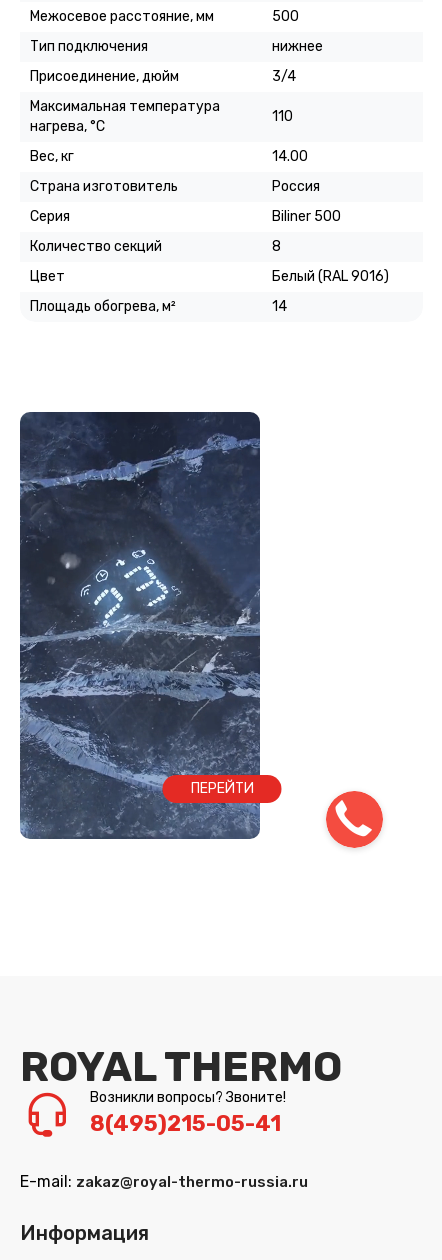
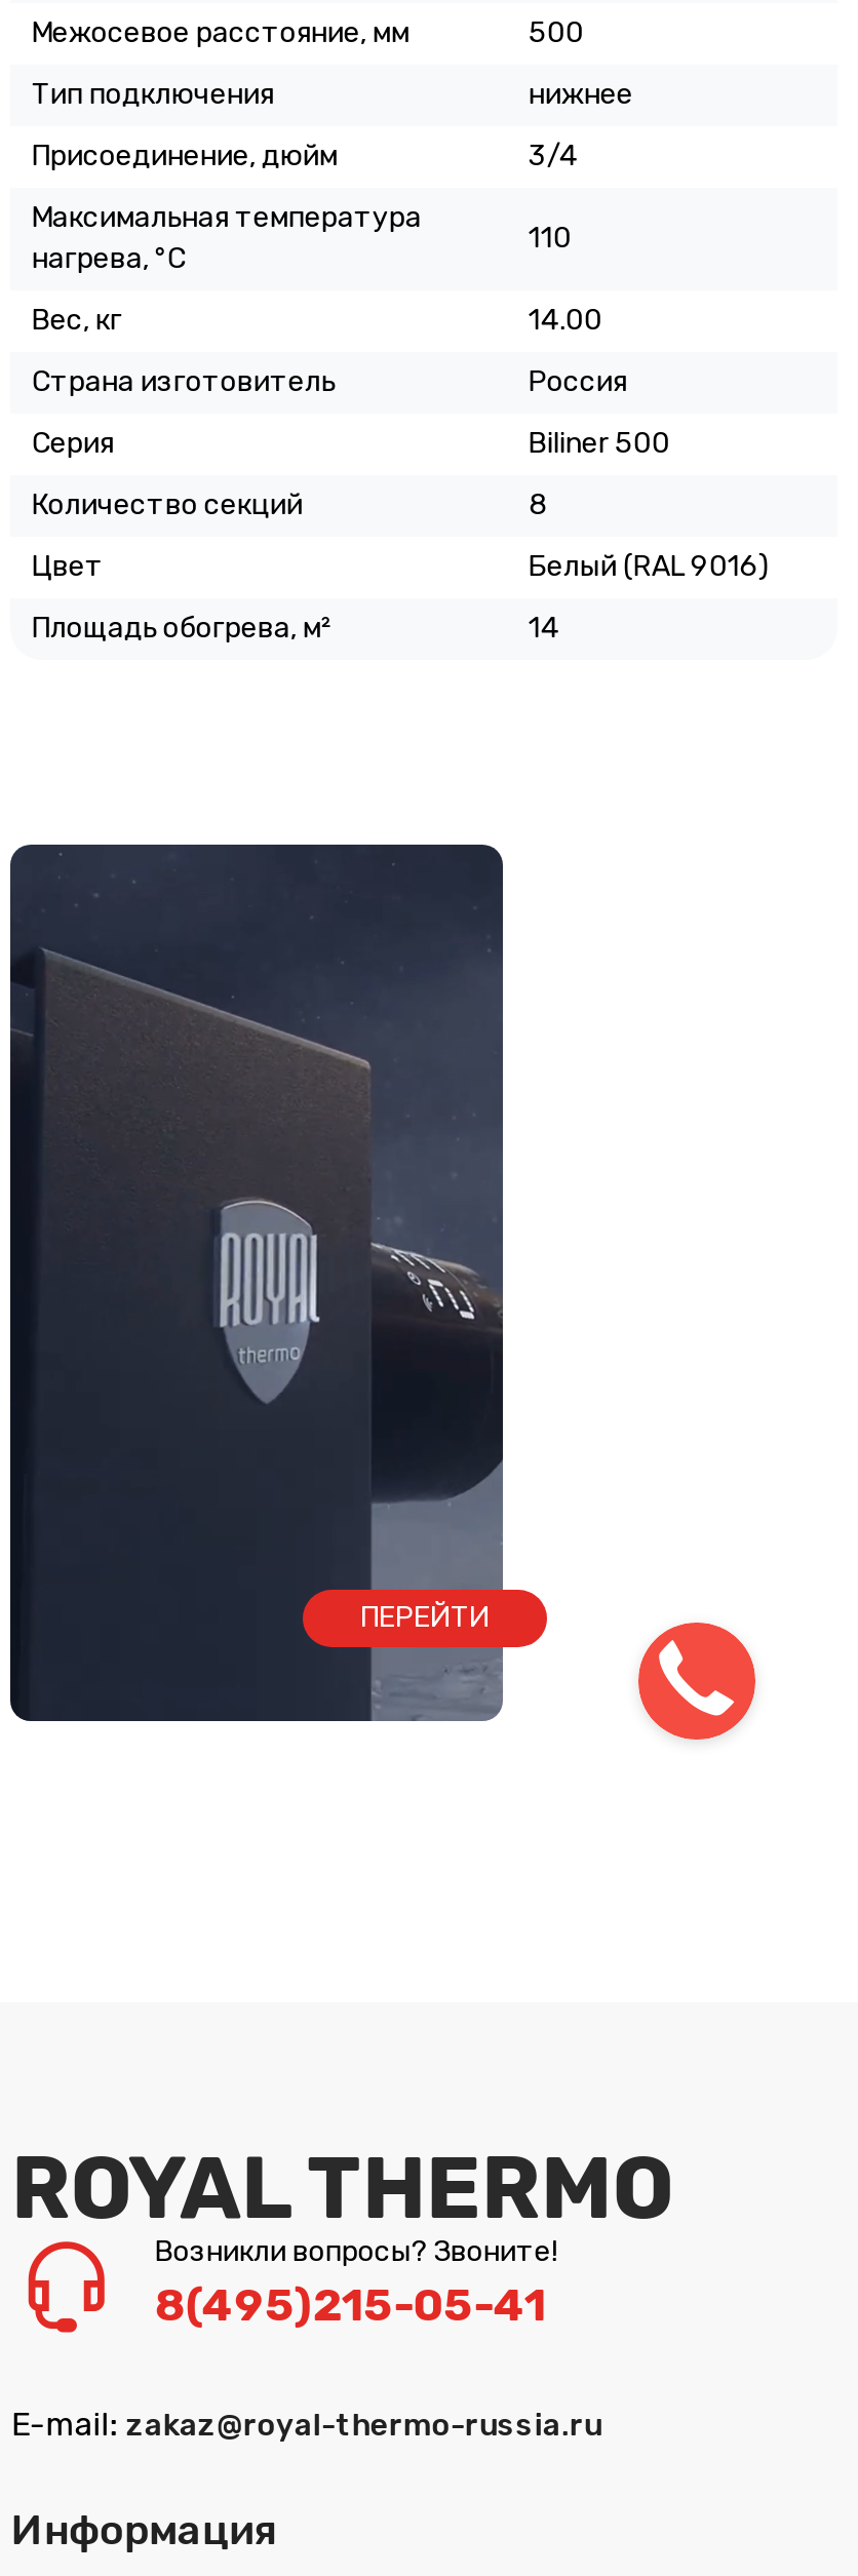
- [image]
+ [image]
